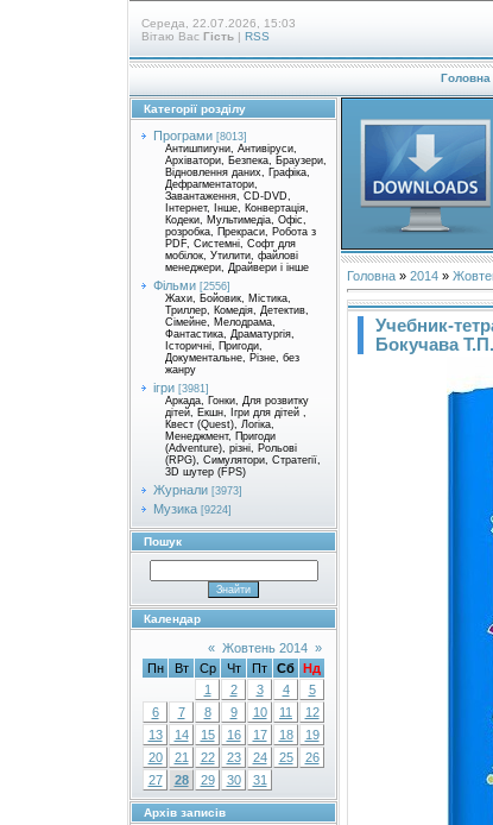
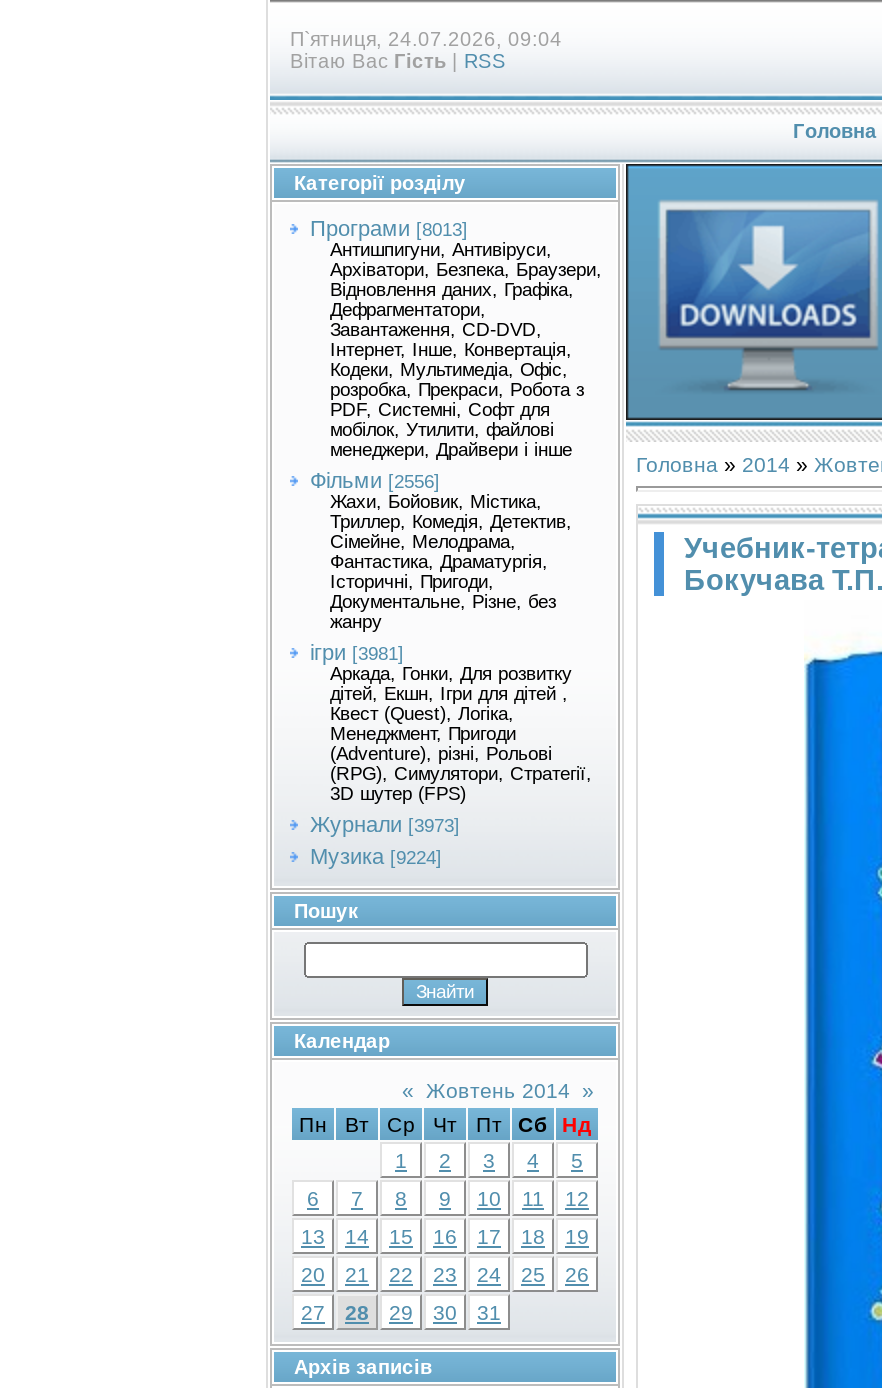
- Середа, 22.07.2026, 15:03
+ П`ятниця, 24.07.2026, 09:04
